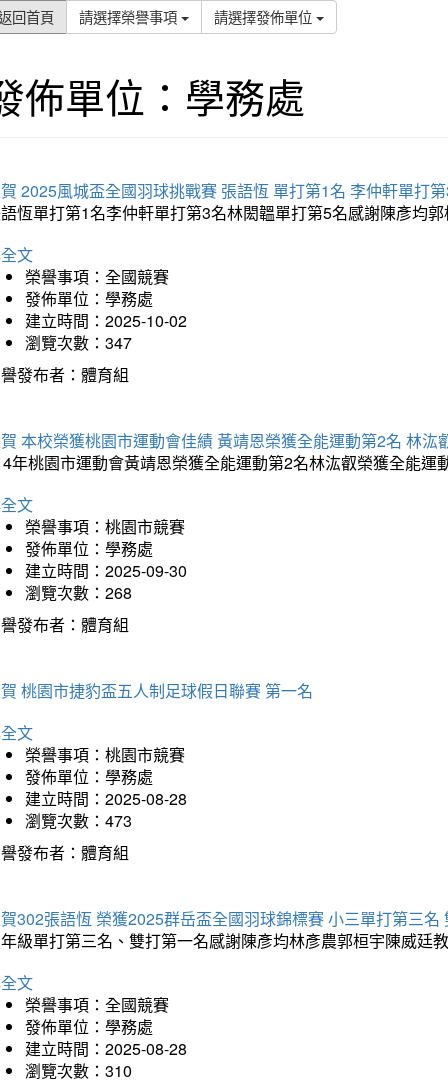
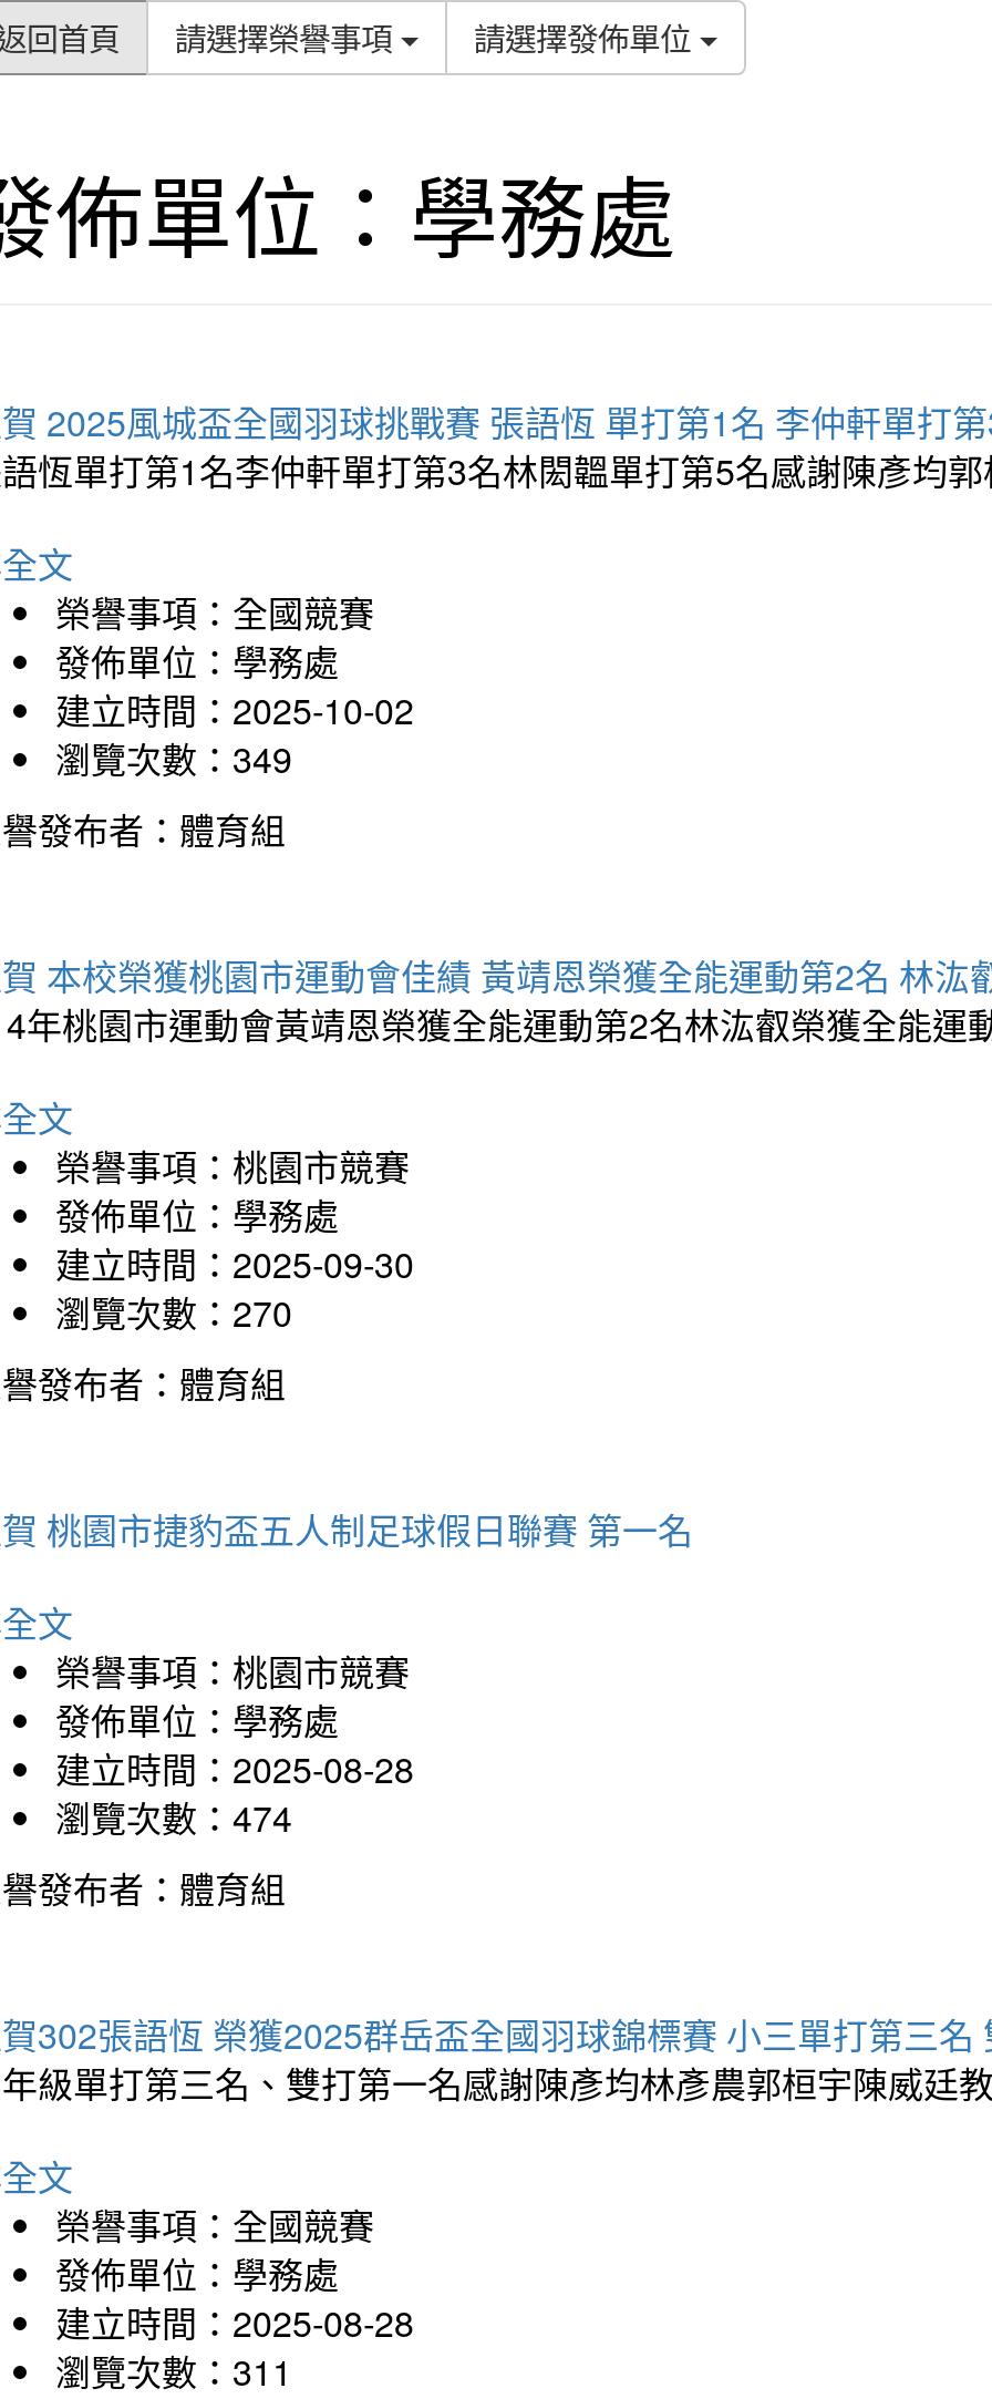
- 瀏覽次數：347
+ 瀏覽次數：349

- 瀏覽次數：268
+ 瀏覽次數：270

- 瀏覽次數：473
+ 瀏覽次數：474

- 瀏覽次數：310
+ 瀏覽次數：311
